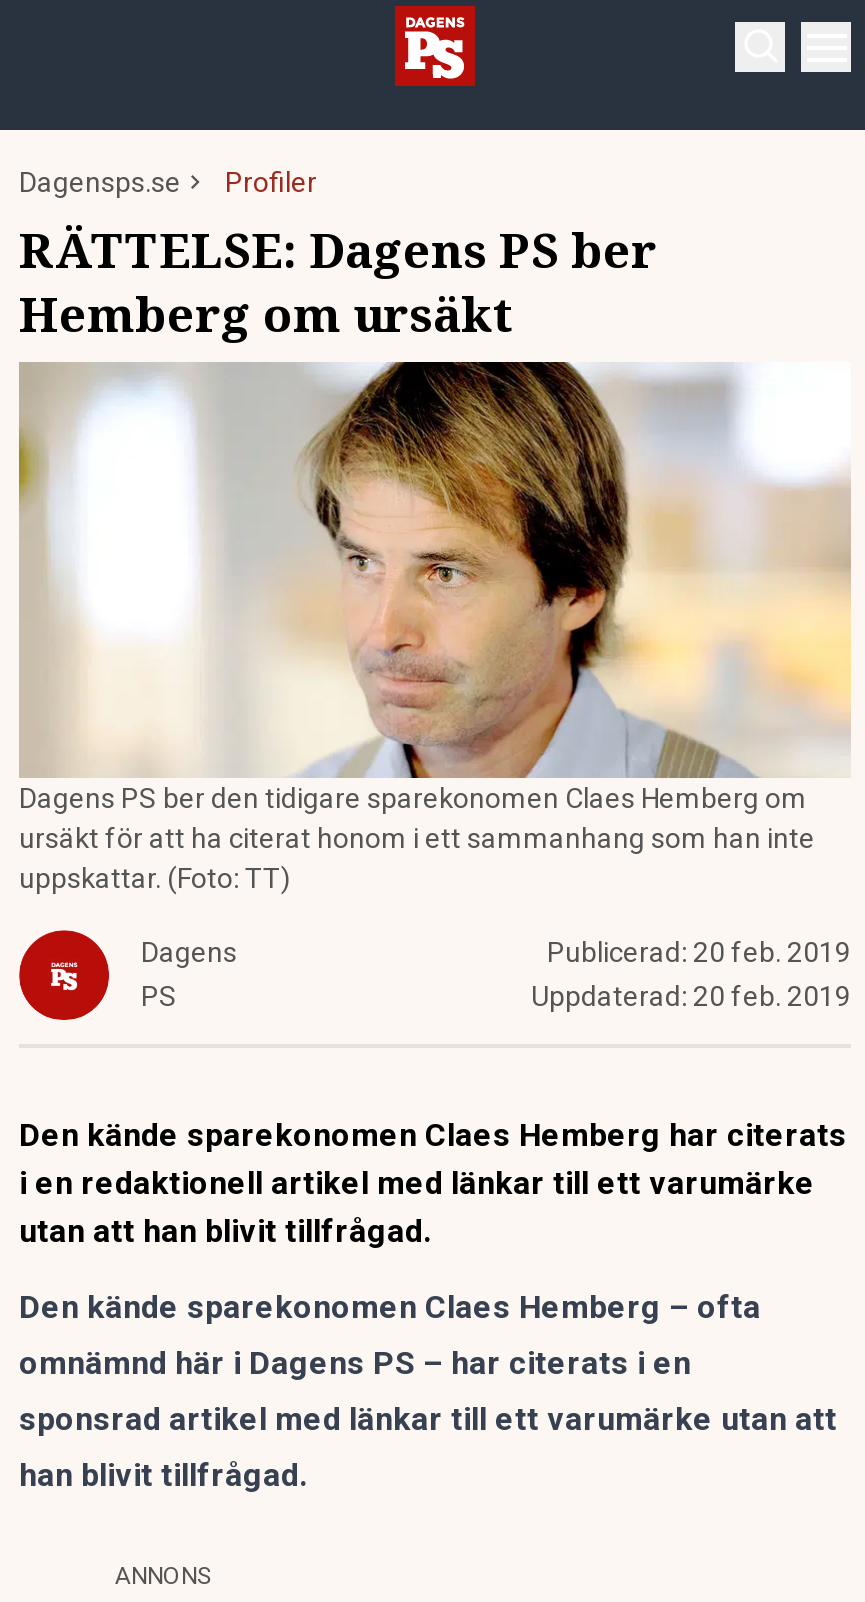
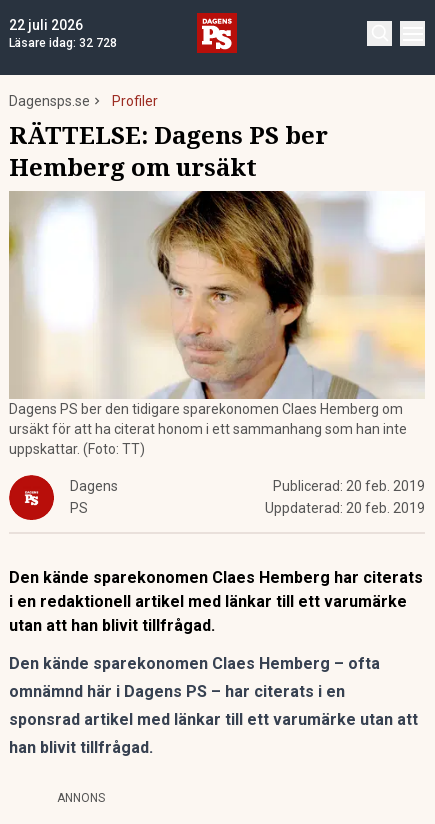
+ 22 juli 2026
+ Läsare idag: 32 728
